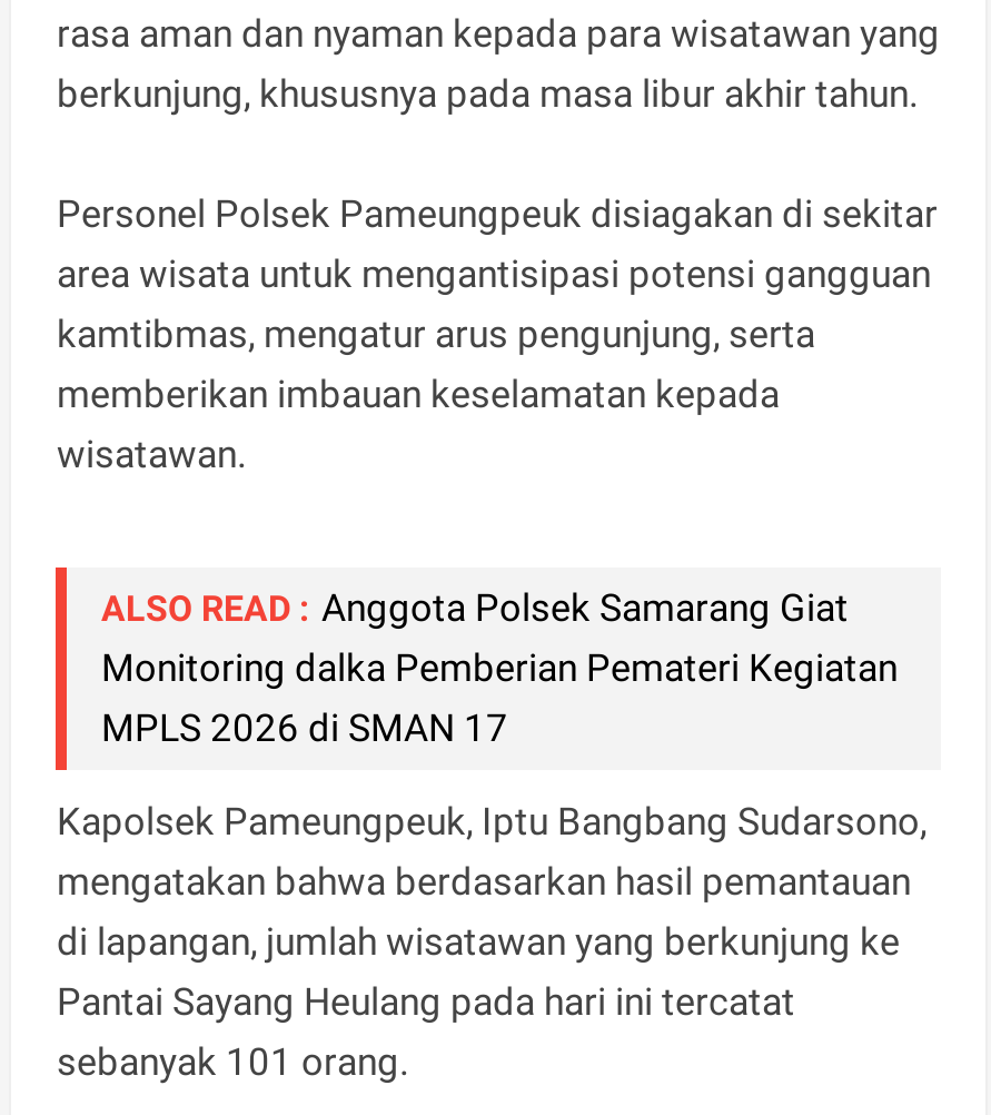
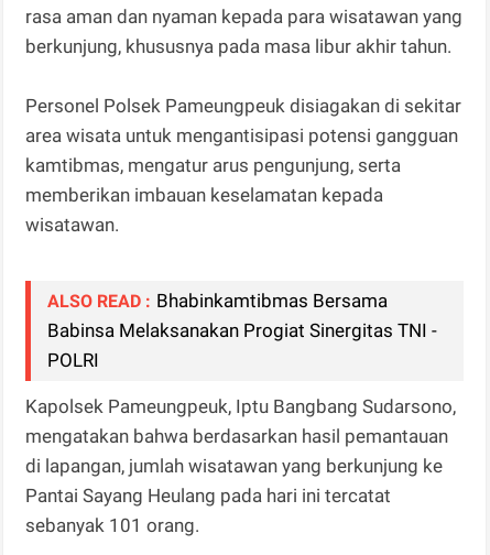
- ALSO READ : Anggota Polsek Samarang Giat
- Monitoring dalka Pemberian Pemateri Kegiatan
- MPLS 2026 di SMAN 17
+ ALSO READ : Bhabinkamtibmas Bersama
+ Babinsa Melaksanakan Progiat Sinergitas TNI -
+ POLRI
